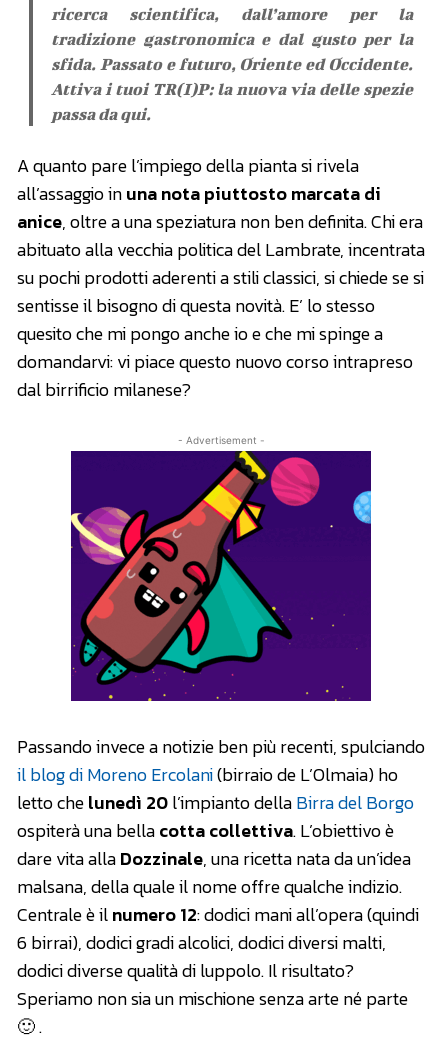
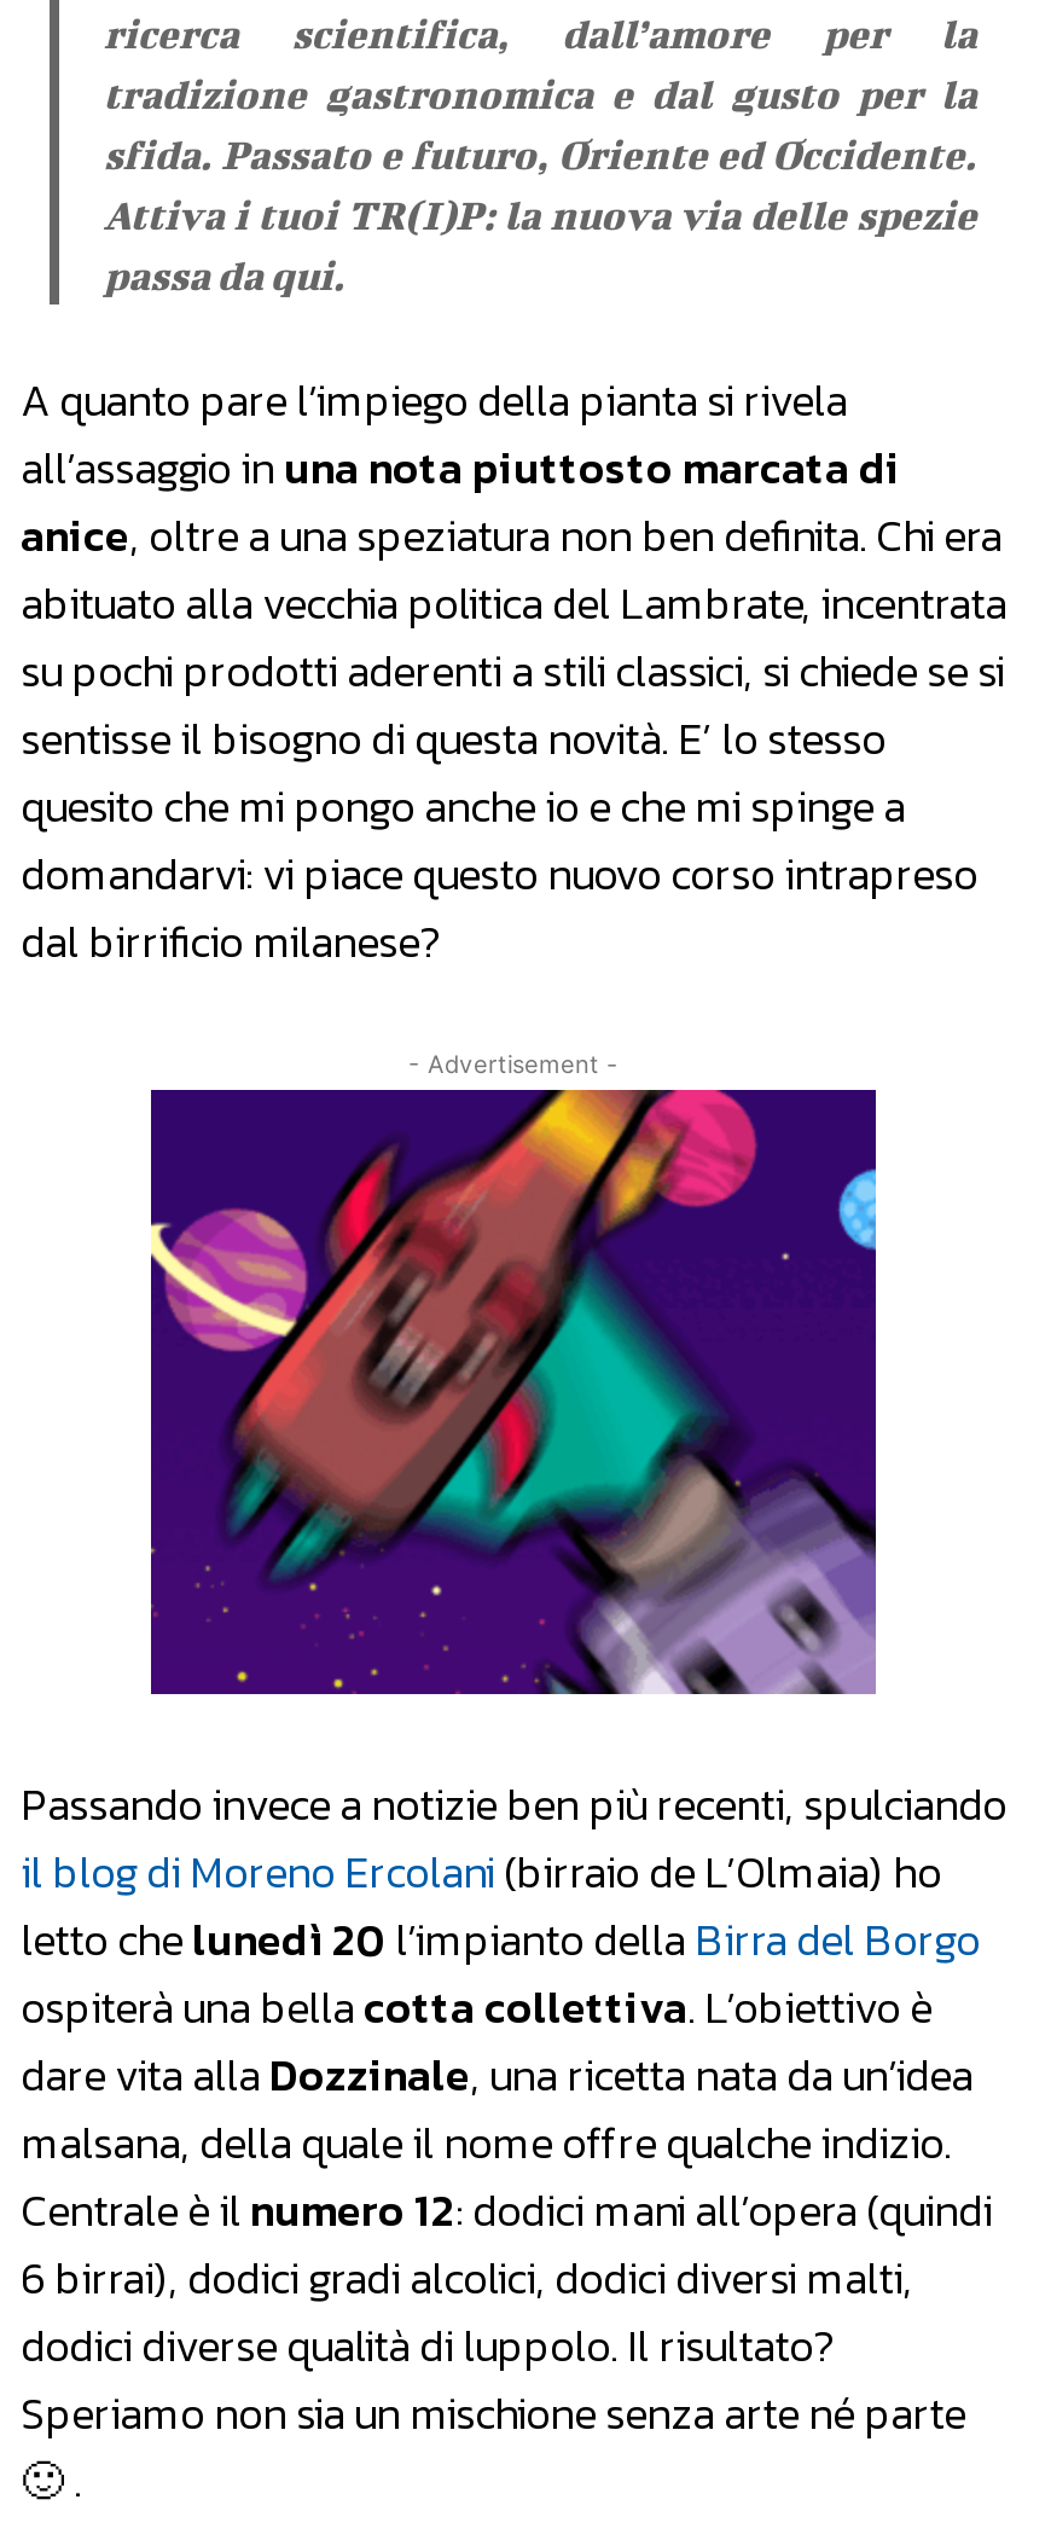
- [image]
+ [image]
